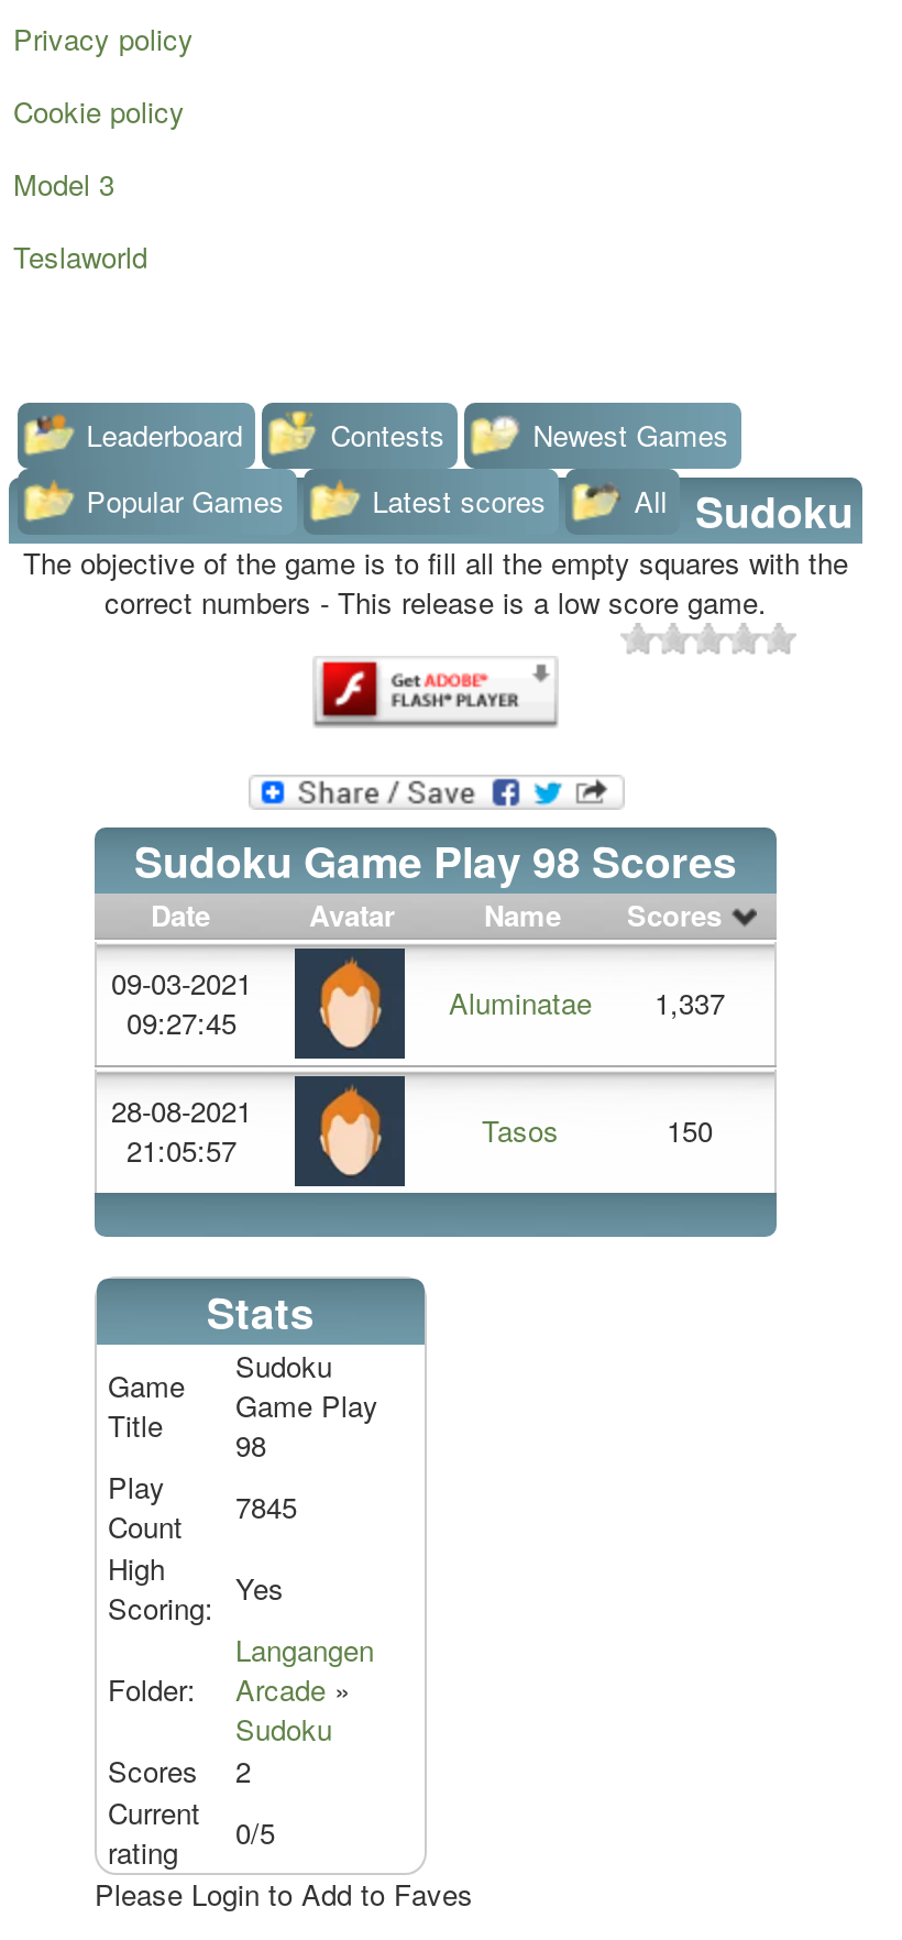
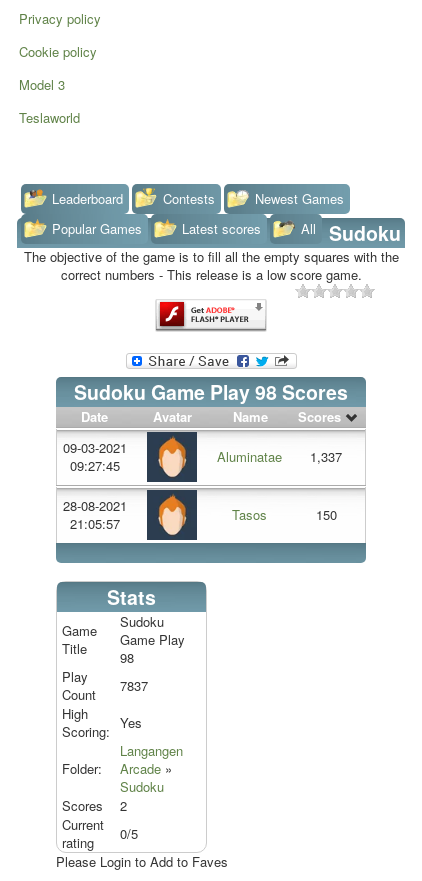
- Play Count 7845
+ Play Count 7837
